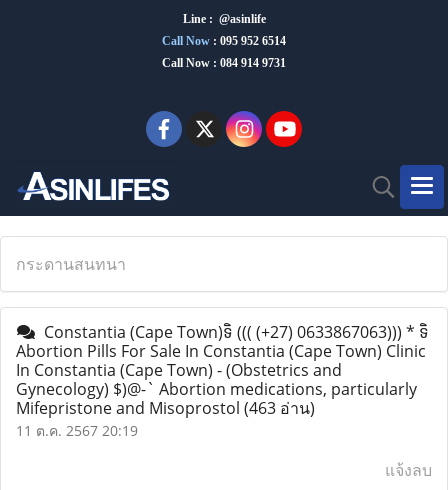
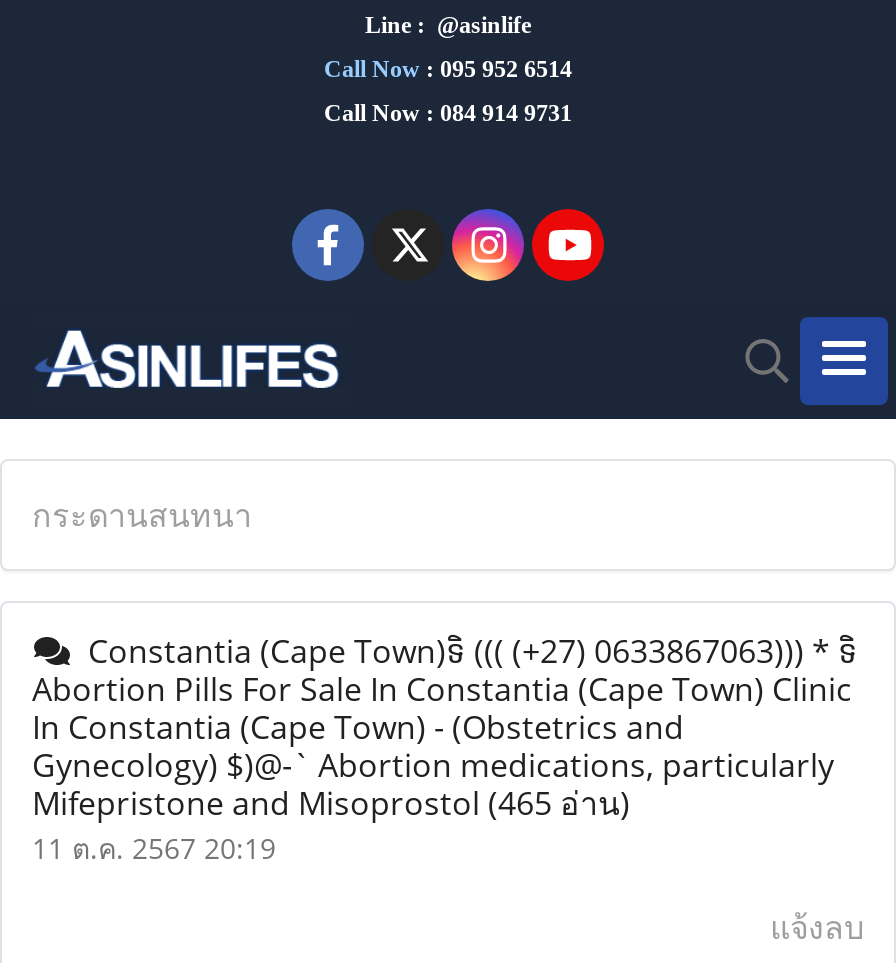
- Mifepristone and Misoprostol (463 อ่าน)
+ Mifepristone and Misoprostol (465 อ่าน)
